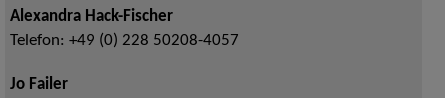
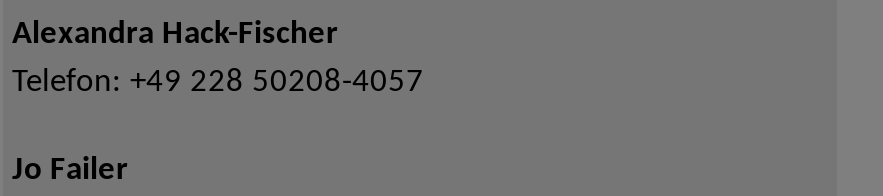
- Telefon: +49 (0) 228 50208-4057
+ Telefon: +49 228 50208-4057
